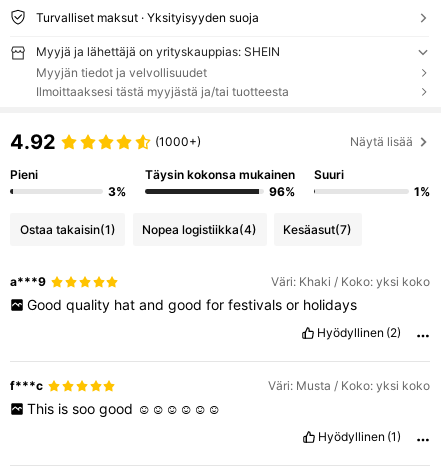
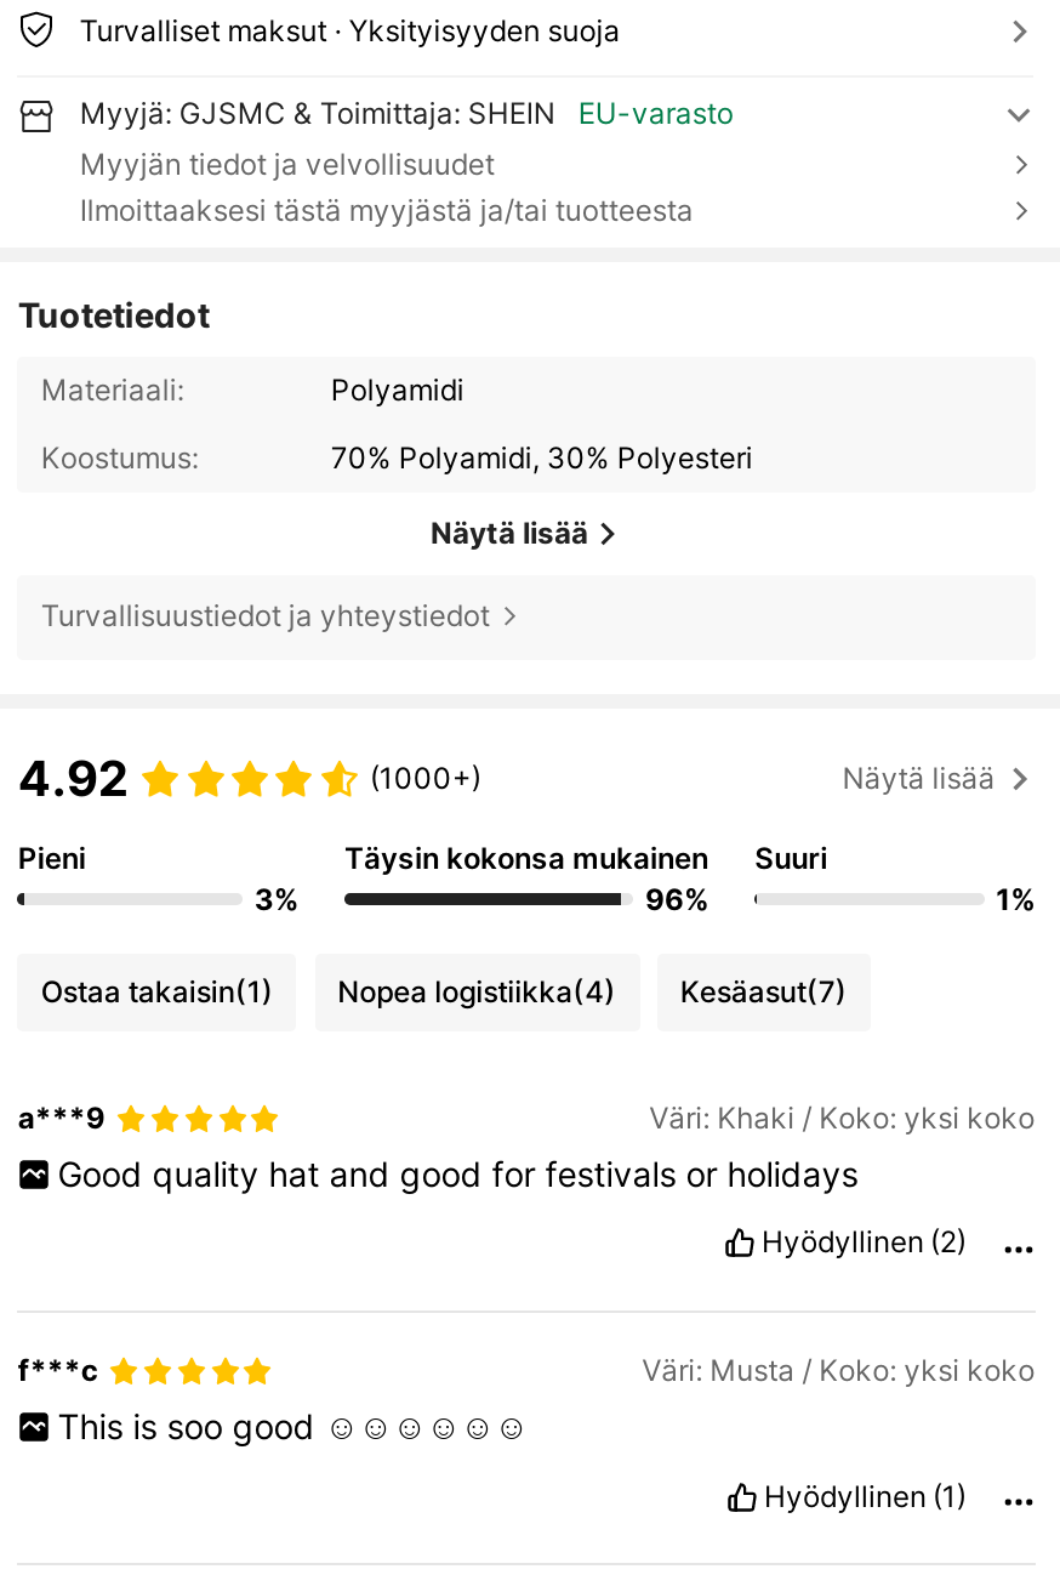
- Myyjä ja lähettäjä on yrityskauppias: SHEIN
+ Myyjä: GJSMC & Toimittaja: SHEIN
+ EU-varasto

+ Tuotetiedot
+ Materiaali:
+ Polyamidi
+ Koostumus:
+ 70% Polyamidi, 30% Polyesteri
+ Näytä lisää
+ Turvallisuustiedot ja yhteystiedot
